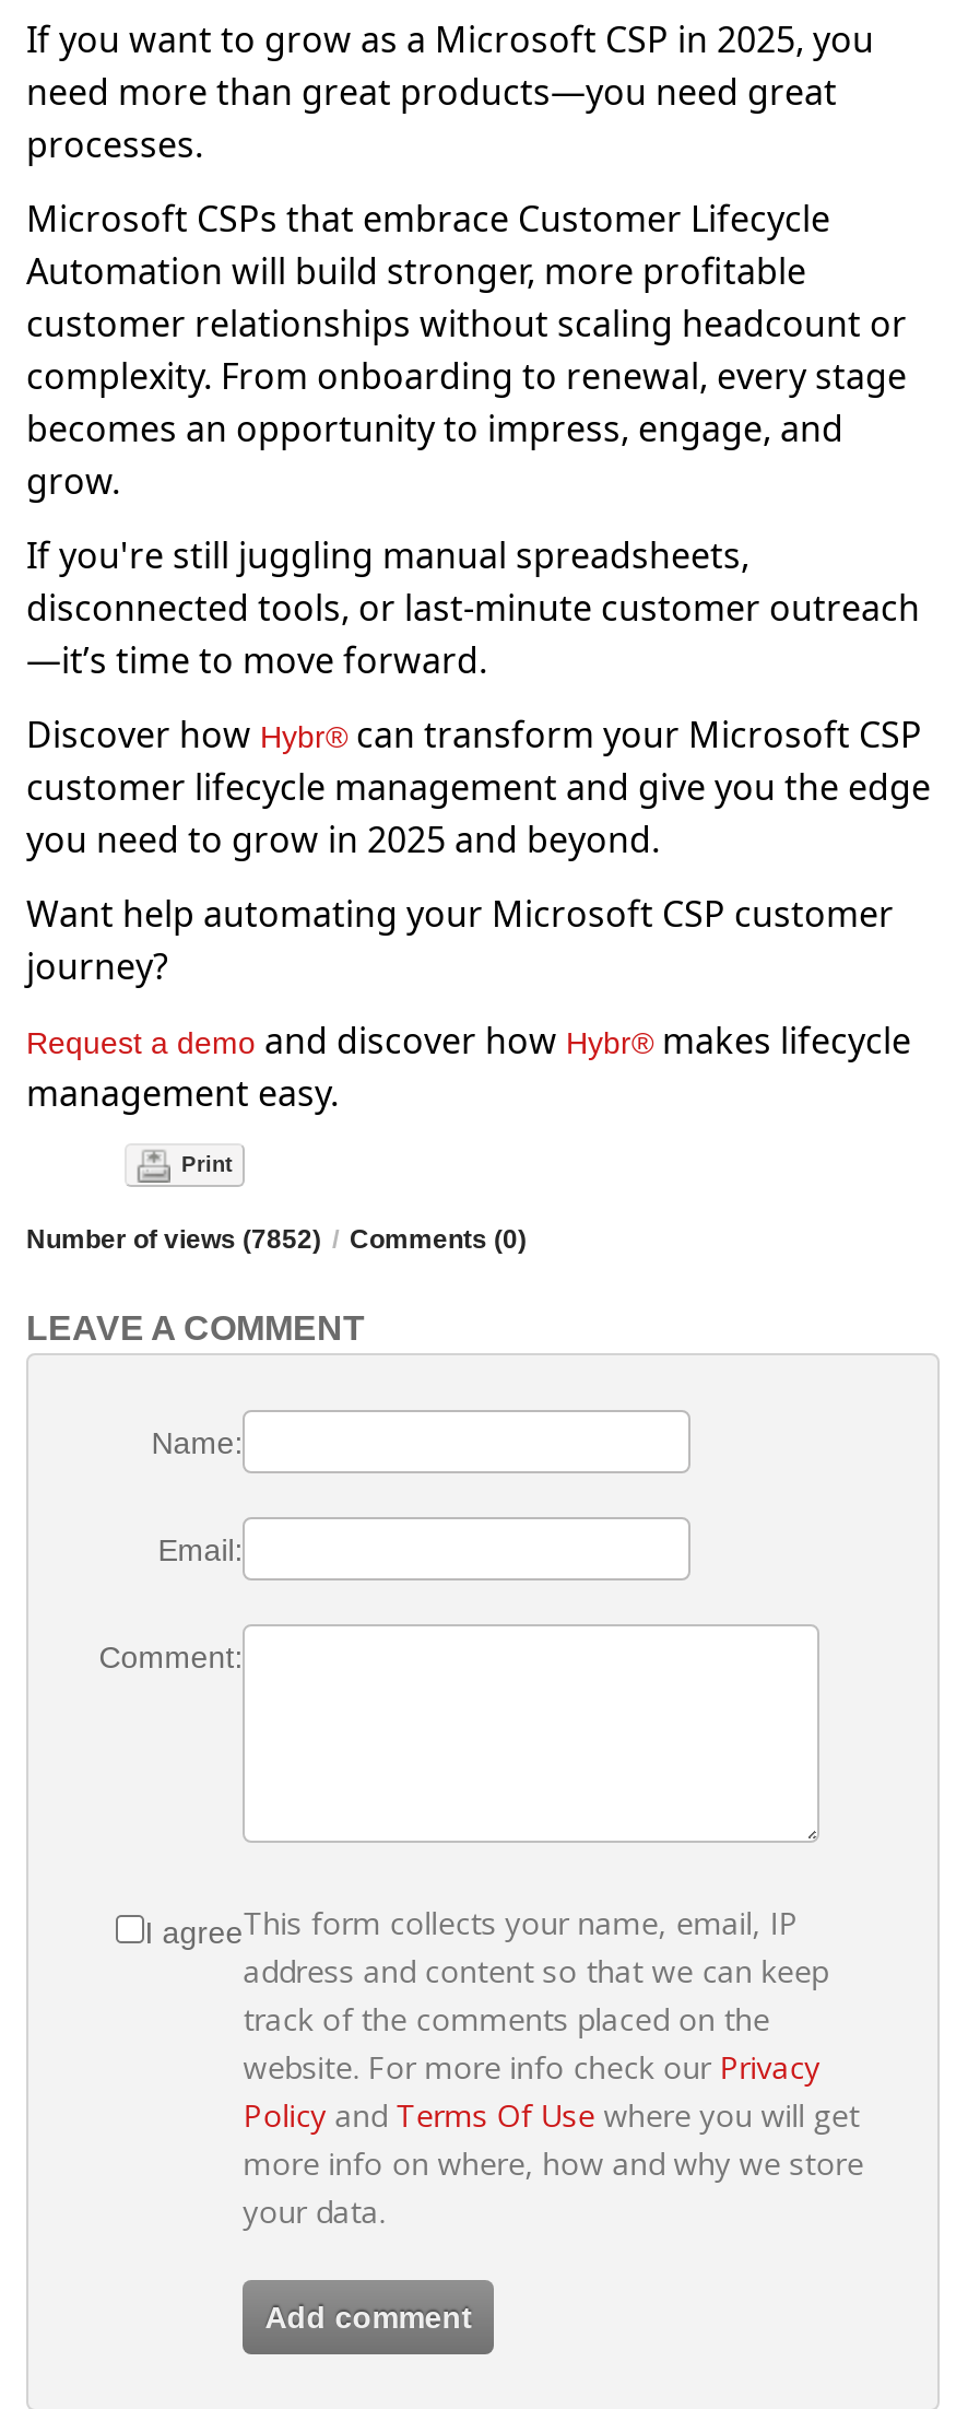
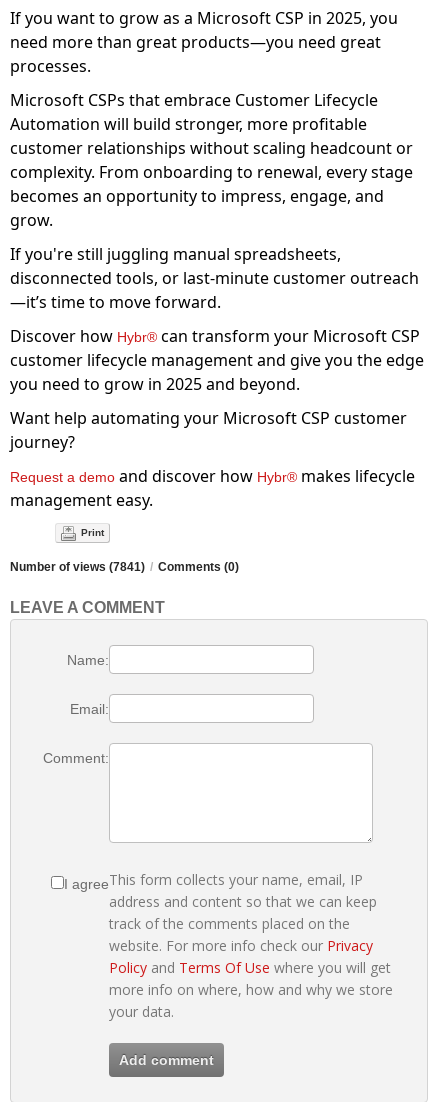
- Number of views (7852) / Comments (0)
+ Number of views (7841) / Comments (0)
